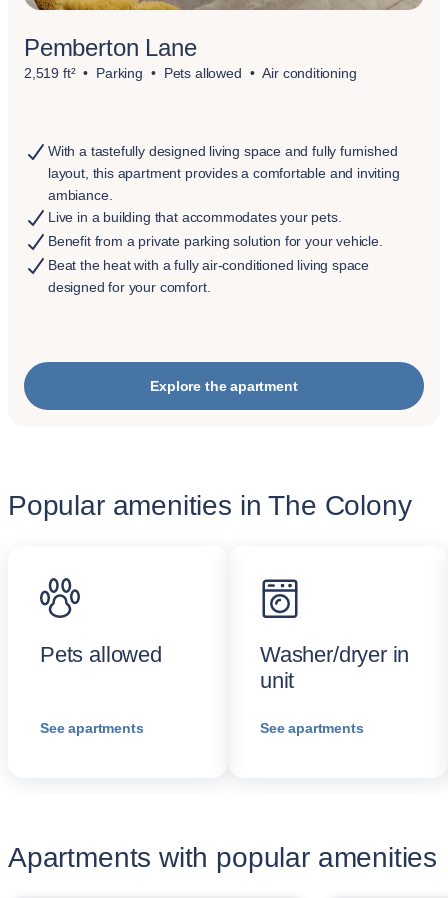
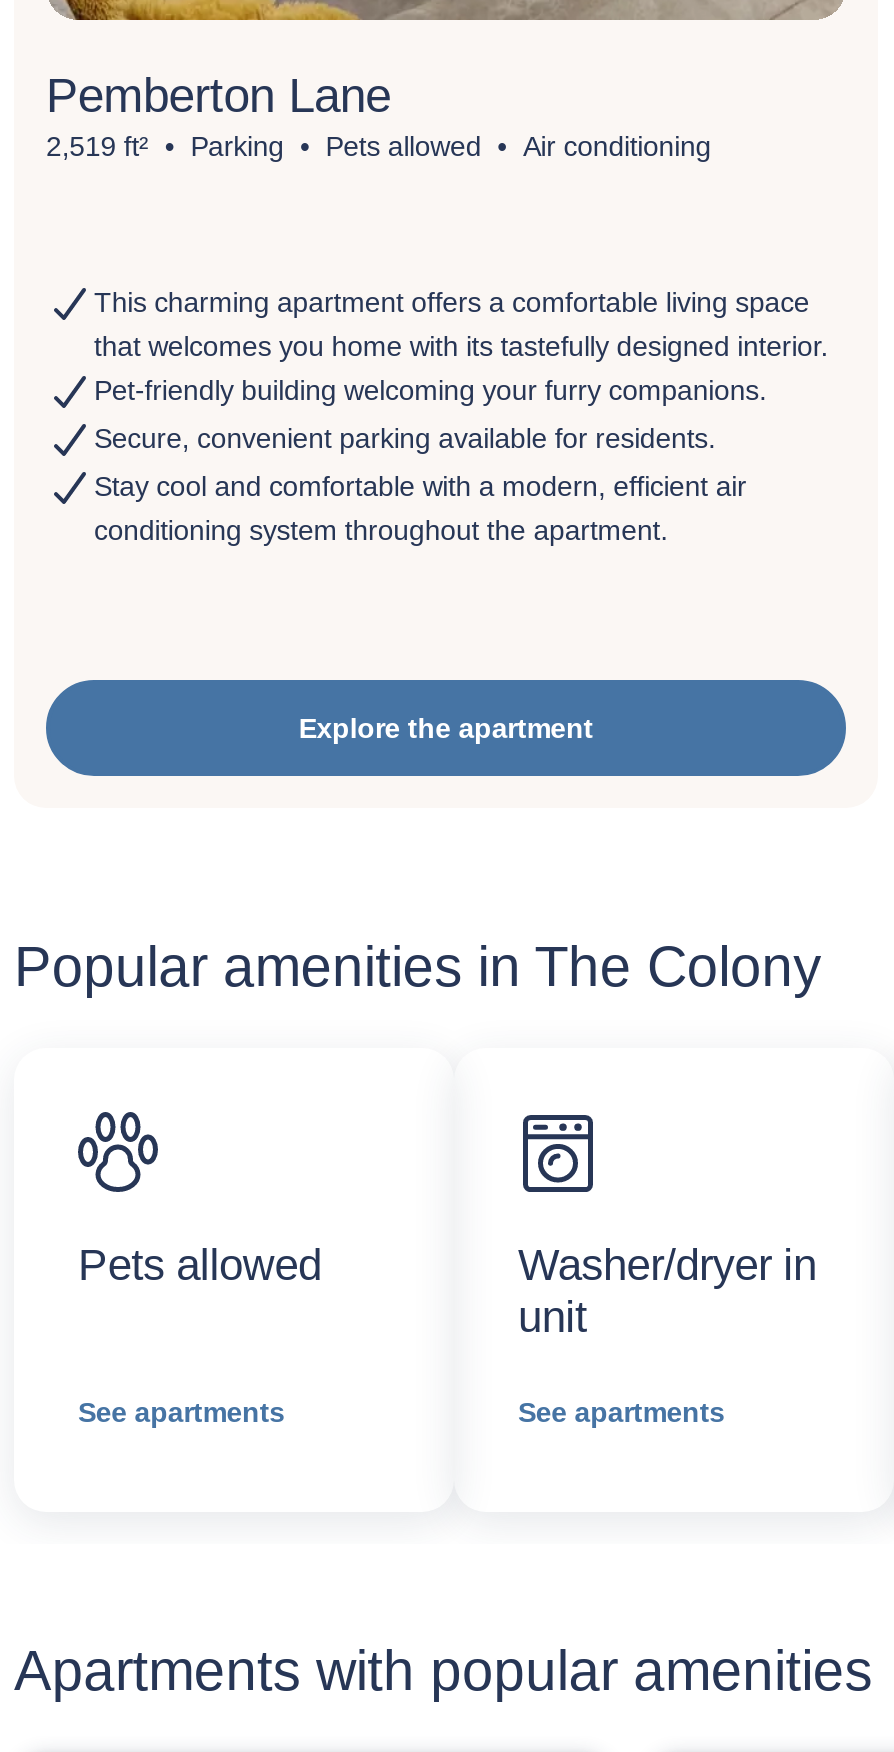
- With a tastefully designed living space and fully furnished
- layout, this apartment provides a comfortable and inviting
- ambiance.
- Live in a building that accommodates your pets.
+ This charming apartment offers a comfortable living space
+ that welcomes you home with its tastefully designed interior.
+ Pet-friendly building welcoming your furry companions.

- Benefit from a private parking solution for your vehicle.
+ Secure, convenient parking available for residents.

- Beat the heat with a fully air-conditioned living space
- designed for your comfort.
+ Stay cool and comfortable with a modern, efficient air
+ conditioning system throughout the apartment.
